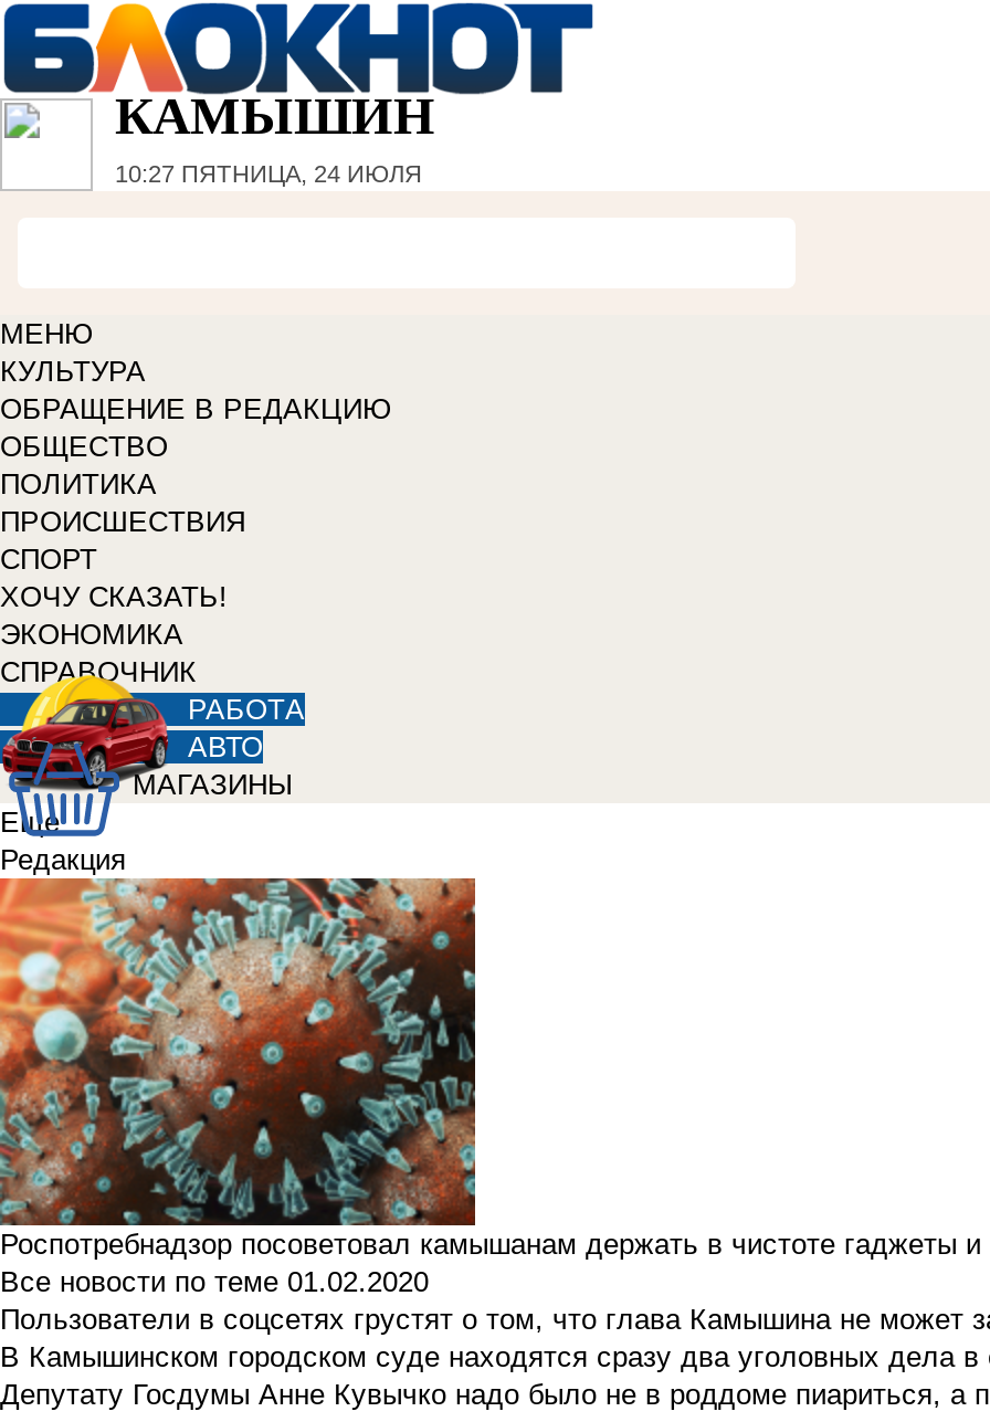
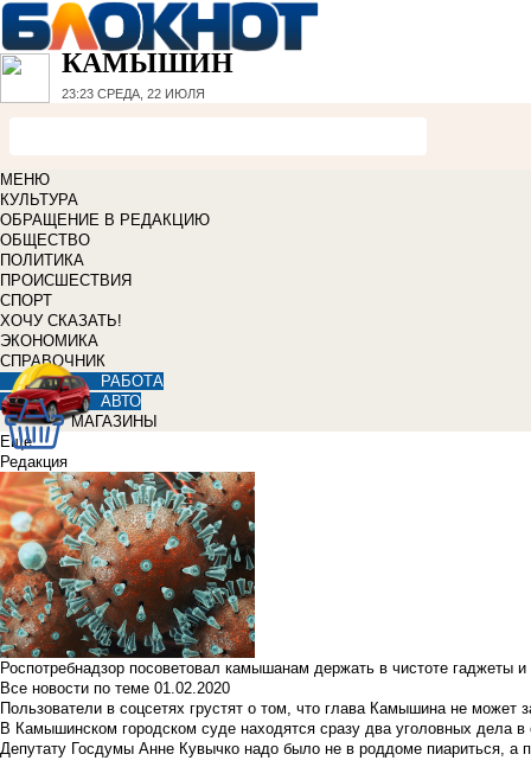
- 10:27 ПЯТНИЦА, 24 ИЮЛЯ
+ 23:23 СРЕДА, 22 ИЮЛЯ
